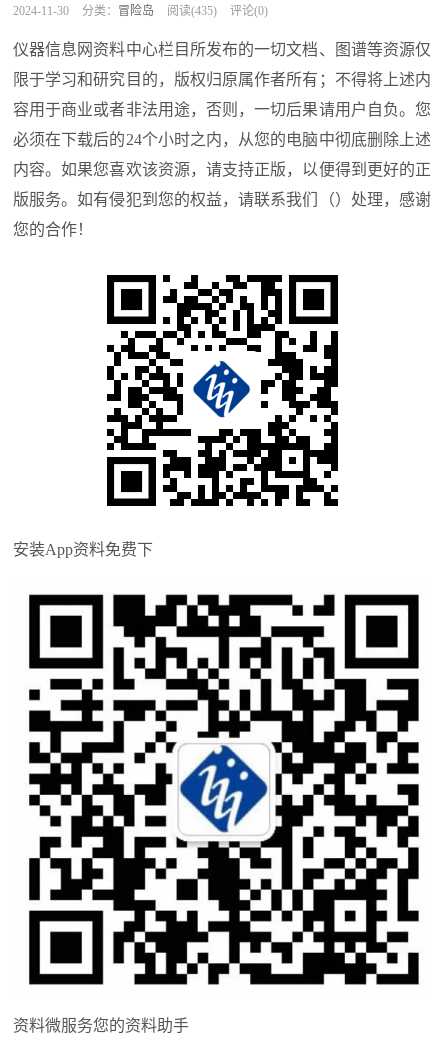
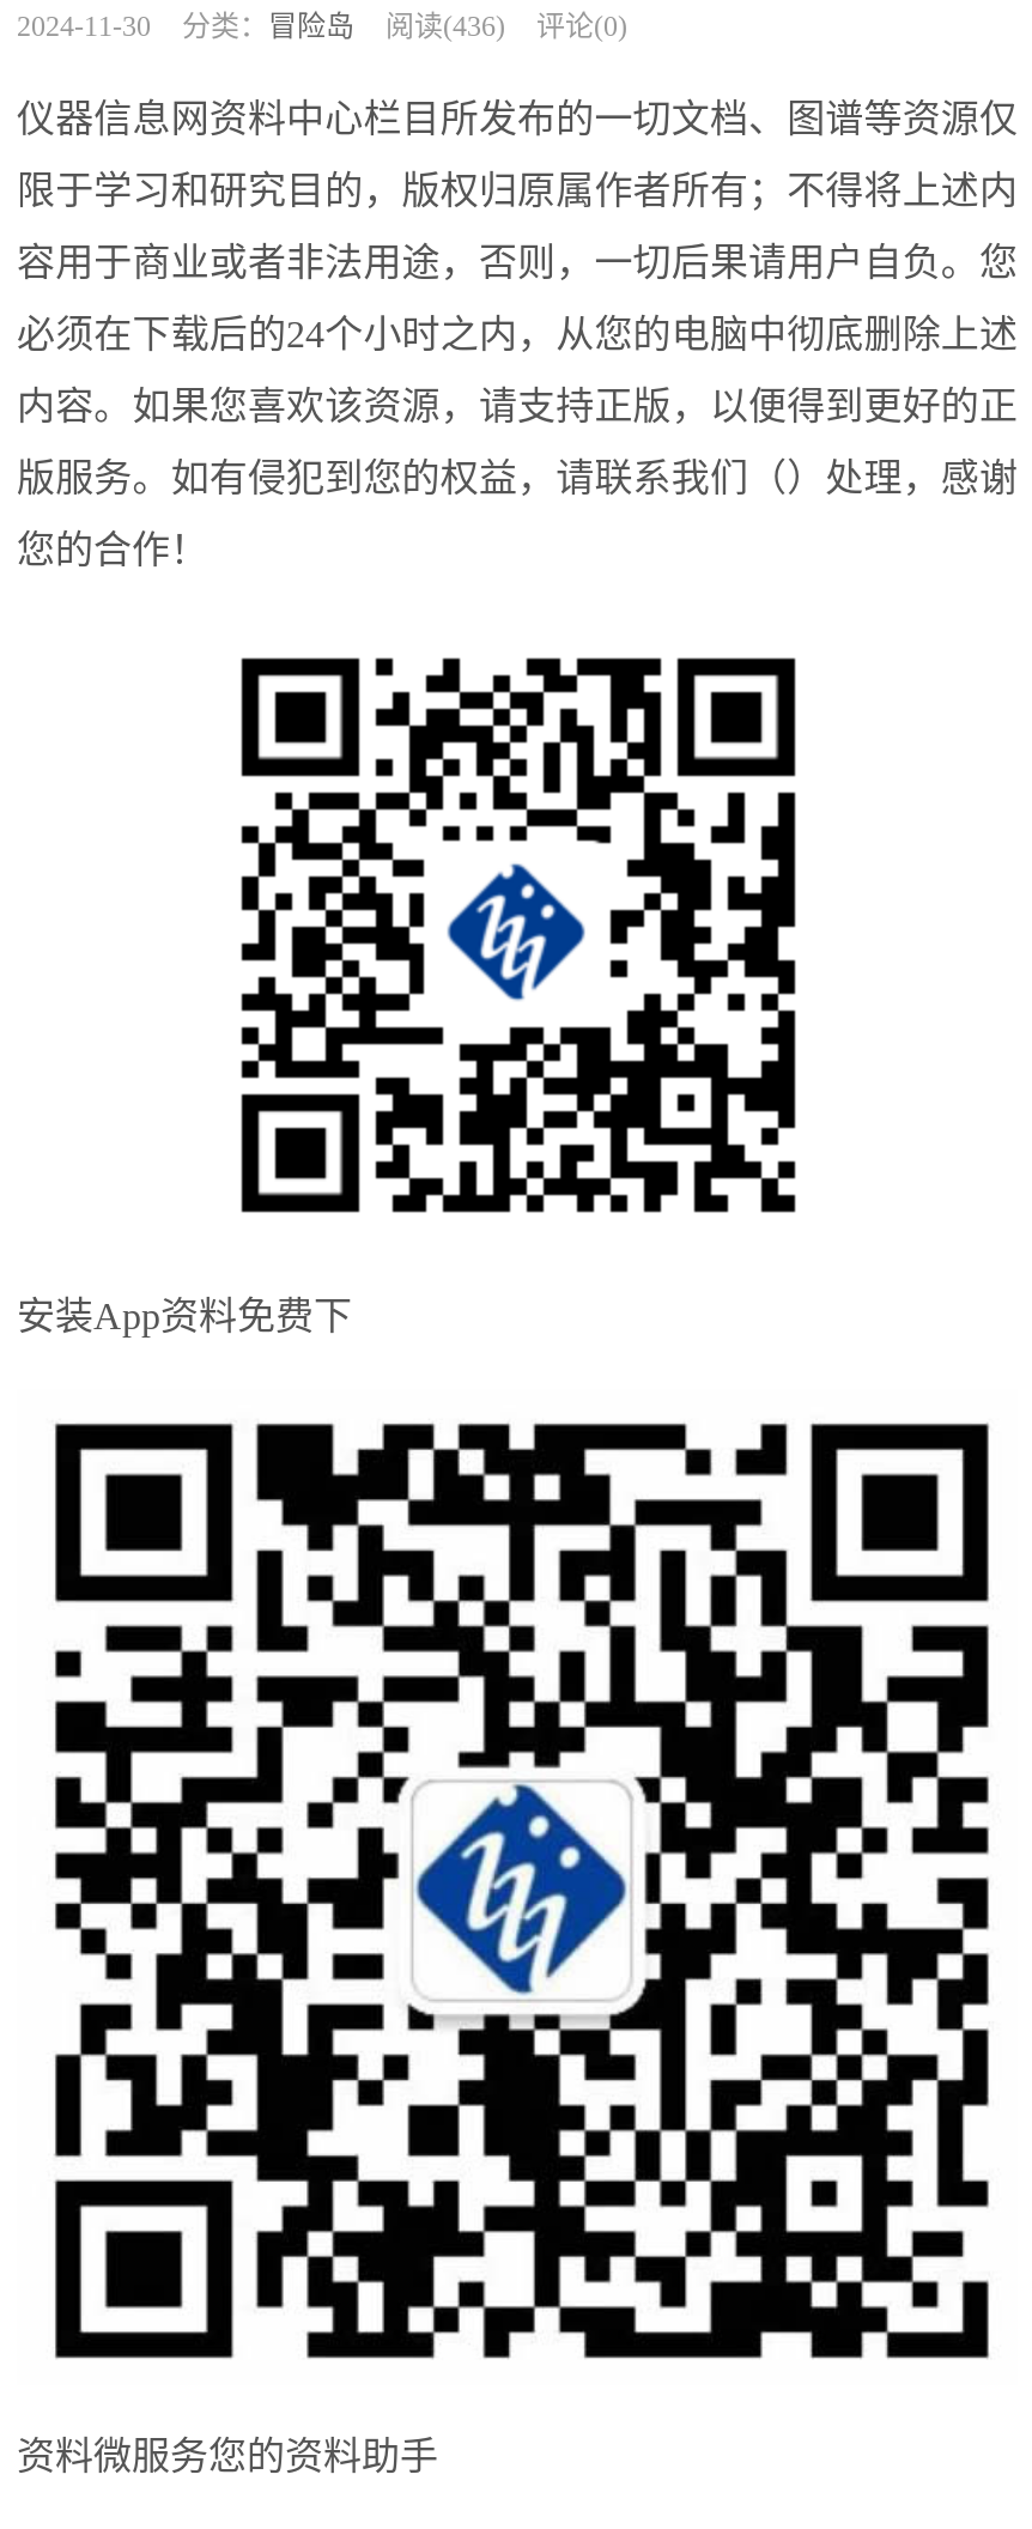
- 2024-11-30 分类：冒险岛 阅读(435) 评论(0)
+ 2024-11-30 分类：冒险岛 阅读(436) 评论(0)
